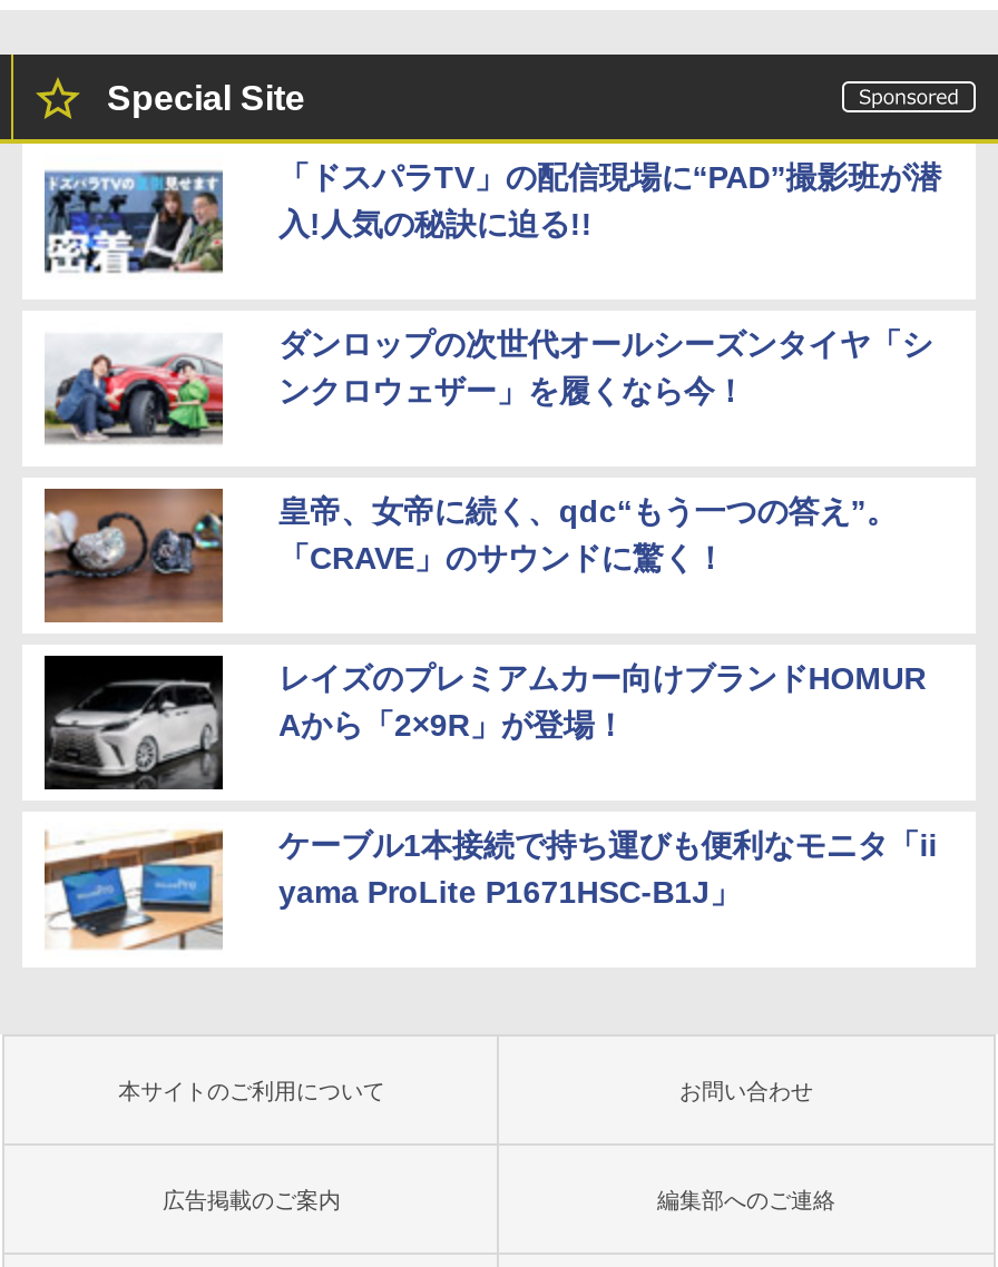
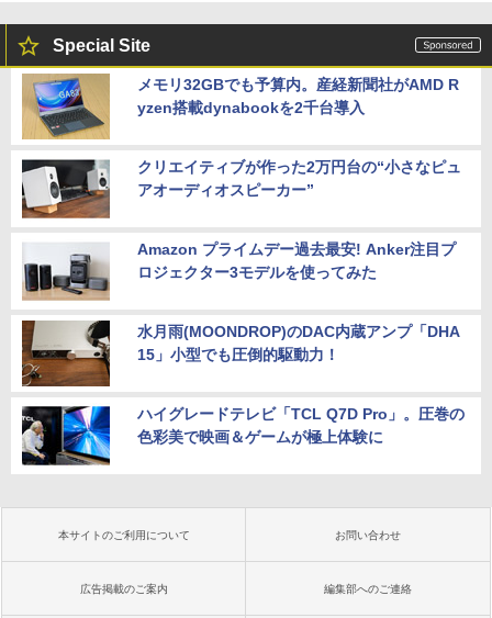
- [image]
- 「ドスパラTV」の配信現場に“PAD”撮影班が潜
- 入!人気の秘訣に迫る!!
+ [image]
+ メモリ32GBでも予算内。産経新聞社がAMD R
+ yzen搭載dynabookを2千台導入

- [image]
- ダンロップの次世代オールシーズンタイヤ「シ
- ンクロウェザー」を履くなら今！
+ [image]
+ クリエイティブが作った2万円台の“小さなピュ
+ アオーディオスピーカー”

- [image]
- 皇帝、女帝に続く、qdc“もう一つの答え”。
- 「CRAVE」のサウンドに驚く！
+ [image]
+ Amazon プライムデー過去最安! Anker注目プ
+ ロジェクター3モデルを使ってみた

- [image]
- レイズのプレミアムカー向けブランドHOMUR
- Aから「2×9R」が登場！
+ [image]
+ 水月雨(MOONDROP)のDAC内蔵アンプ「DHA
+ 15」小型でも圧倒的駆動力！

- [image]
- ケーブル1本接続で持ち運びも便利なモニタ「ii
- yama ProLite P1671HSC-B1J」
+ [image]
+ ハイグレードテレビ「TCL Q7D Pro」。圧巻の
+ 色彩美で映画＆ゲームが極上体験に
